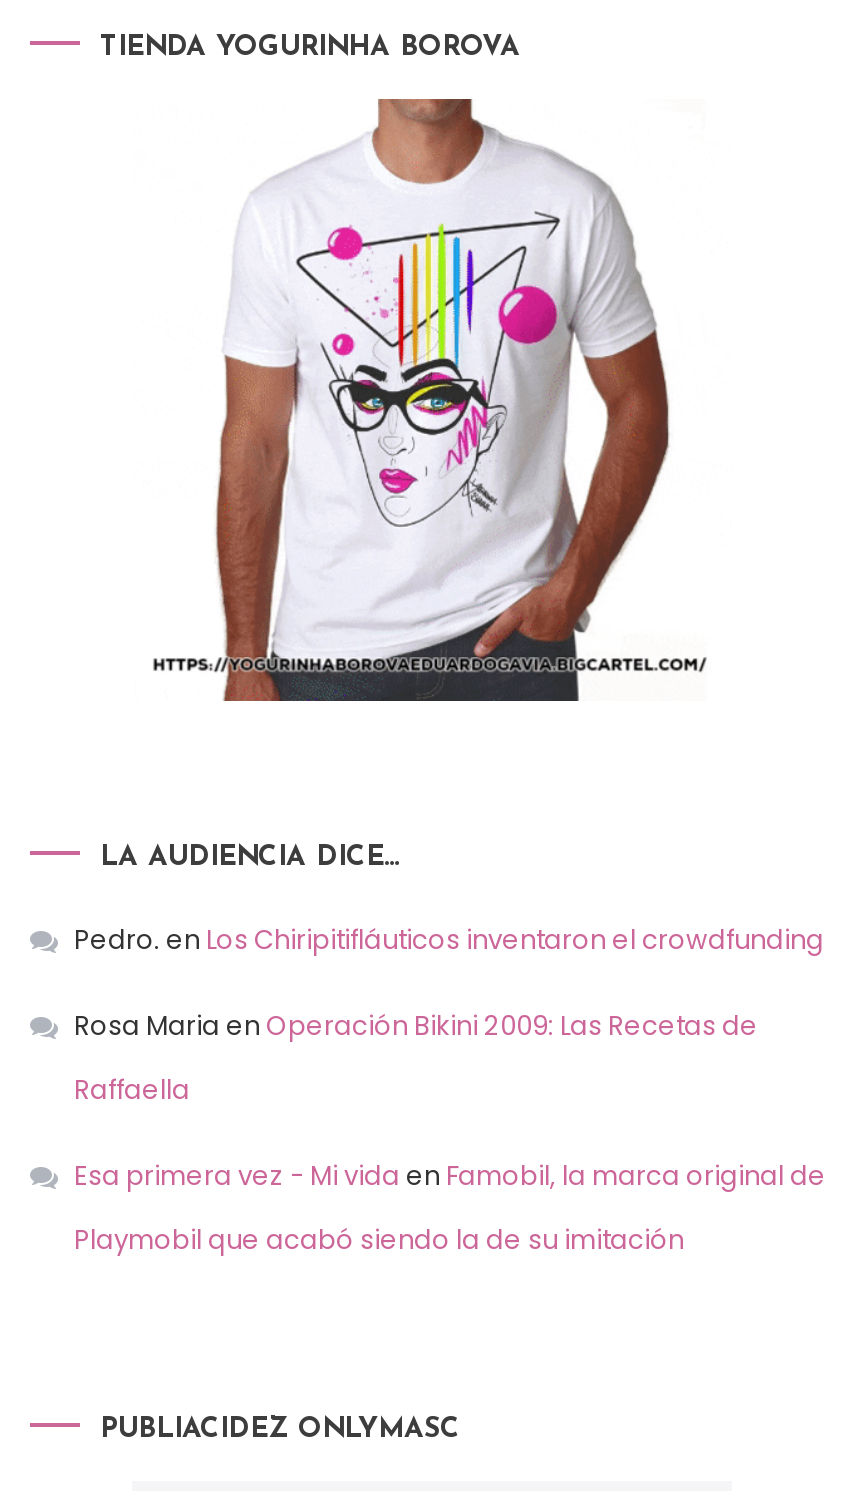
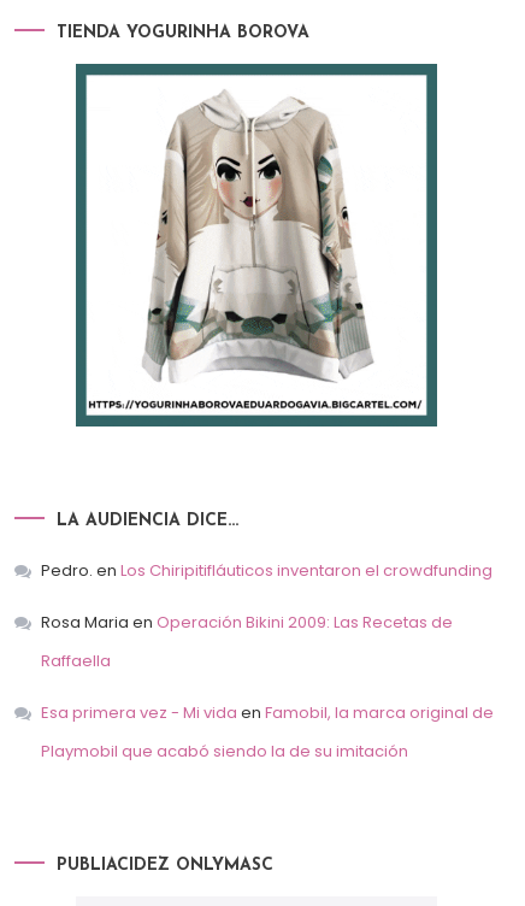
- [image]
+ [image]
